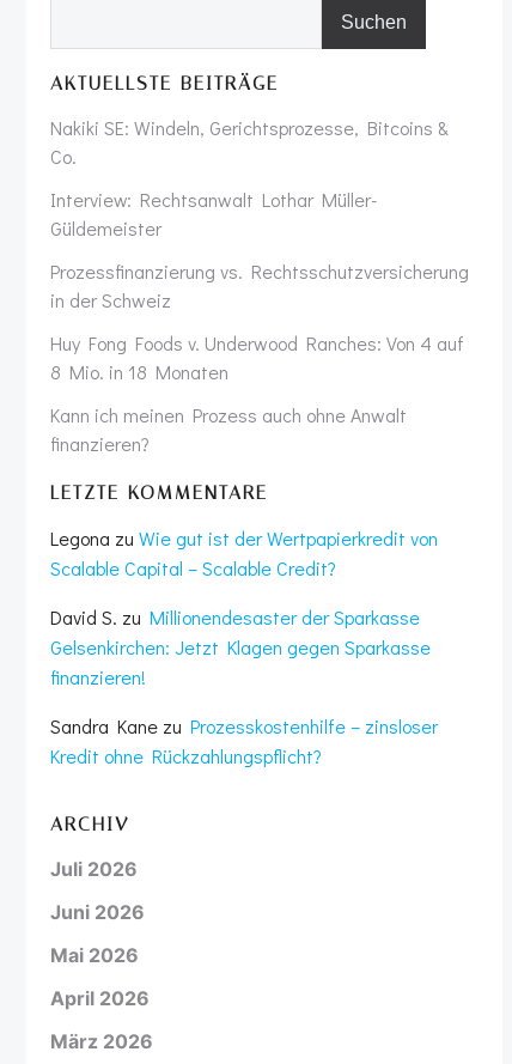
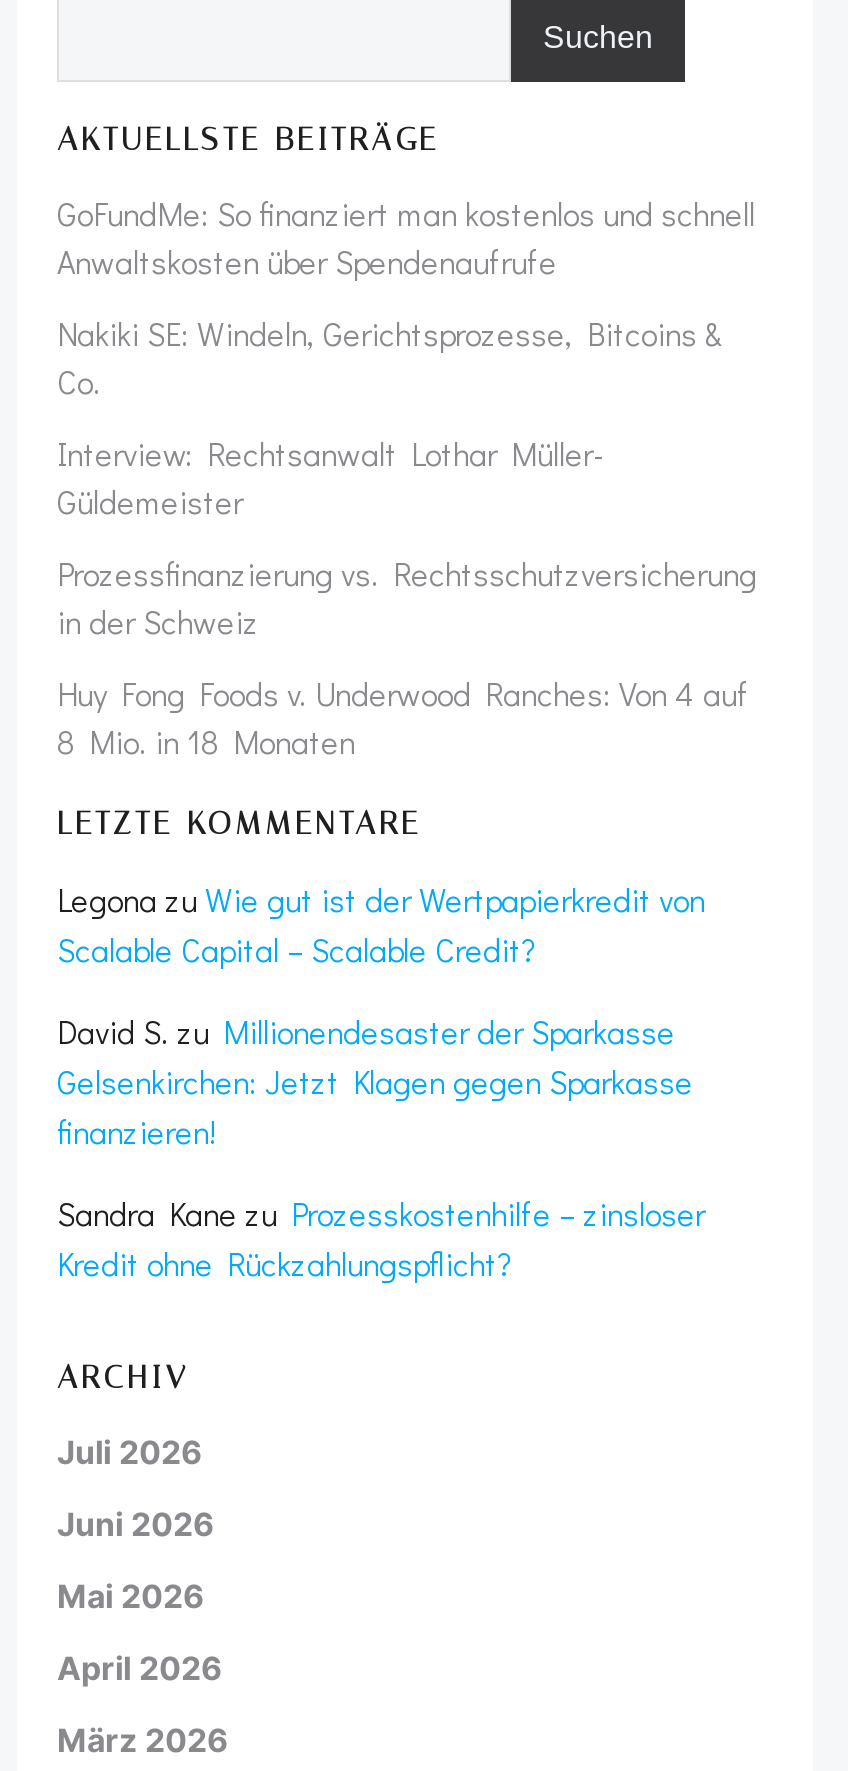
+ GoFundMe: So finanziert man kostenlos und schnell
+ Anwaltskosten über Spendenaufrufe

moved down: Nakiki SE: Windeln, Gerichtsprozesse, Bitcoins & | Co. | Interview: Rechtsanwalt Lothar Müller- | Güldemeister | Prozessfinanzierung vs. Rechtsschutzversicherung | in der Schweiz | Huy Fong Foods v. Underwood Ranches: Von 4 auf | 8 Mio. in 18 Monaten

- Kann ich meinen Prozess auch ohne Anwalt
- finanzieren?
